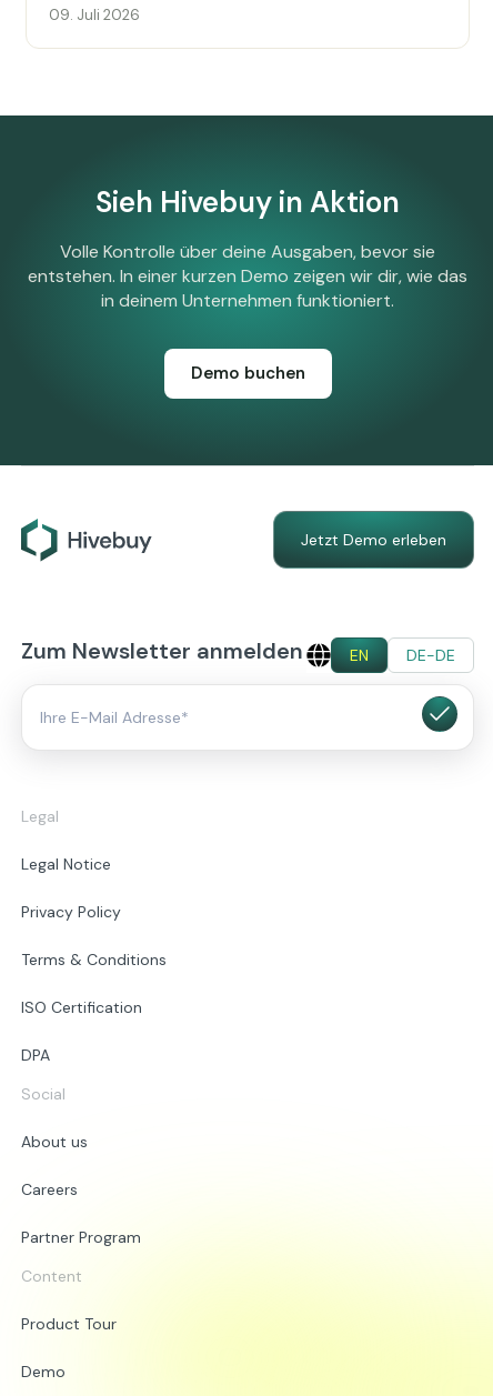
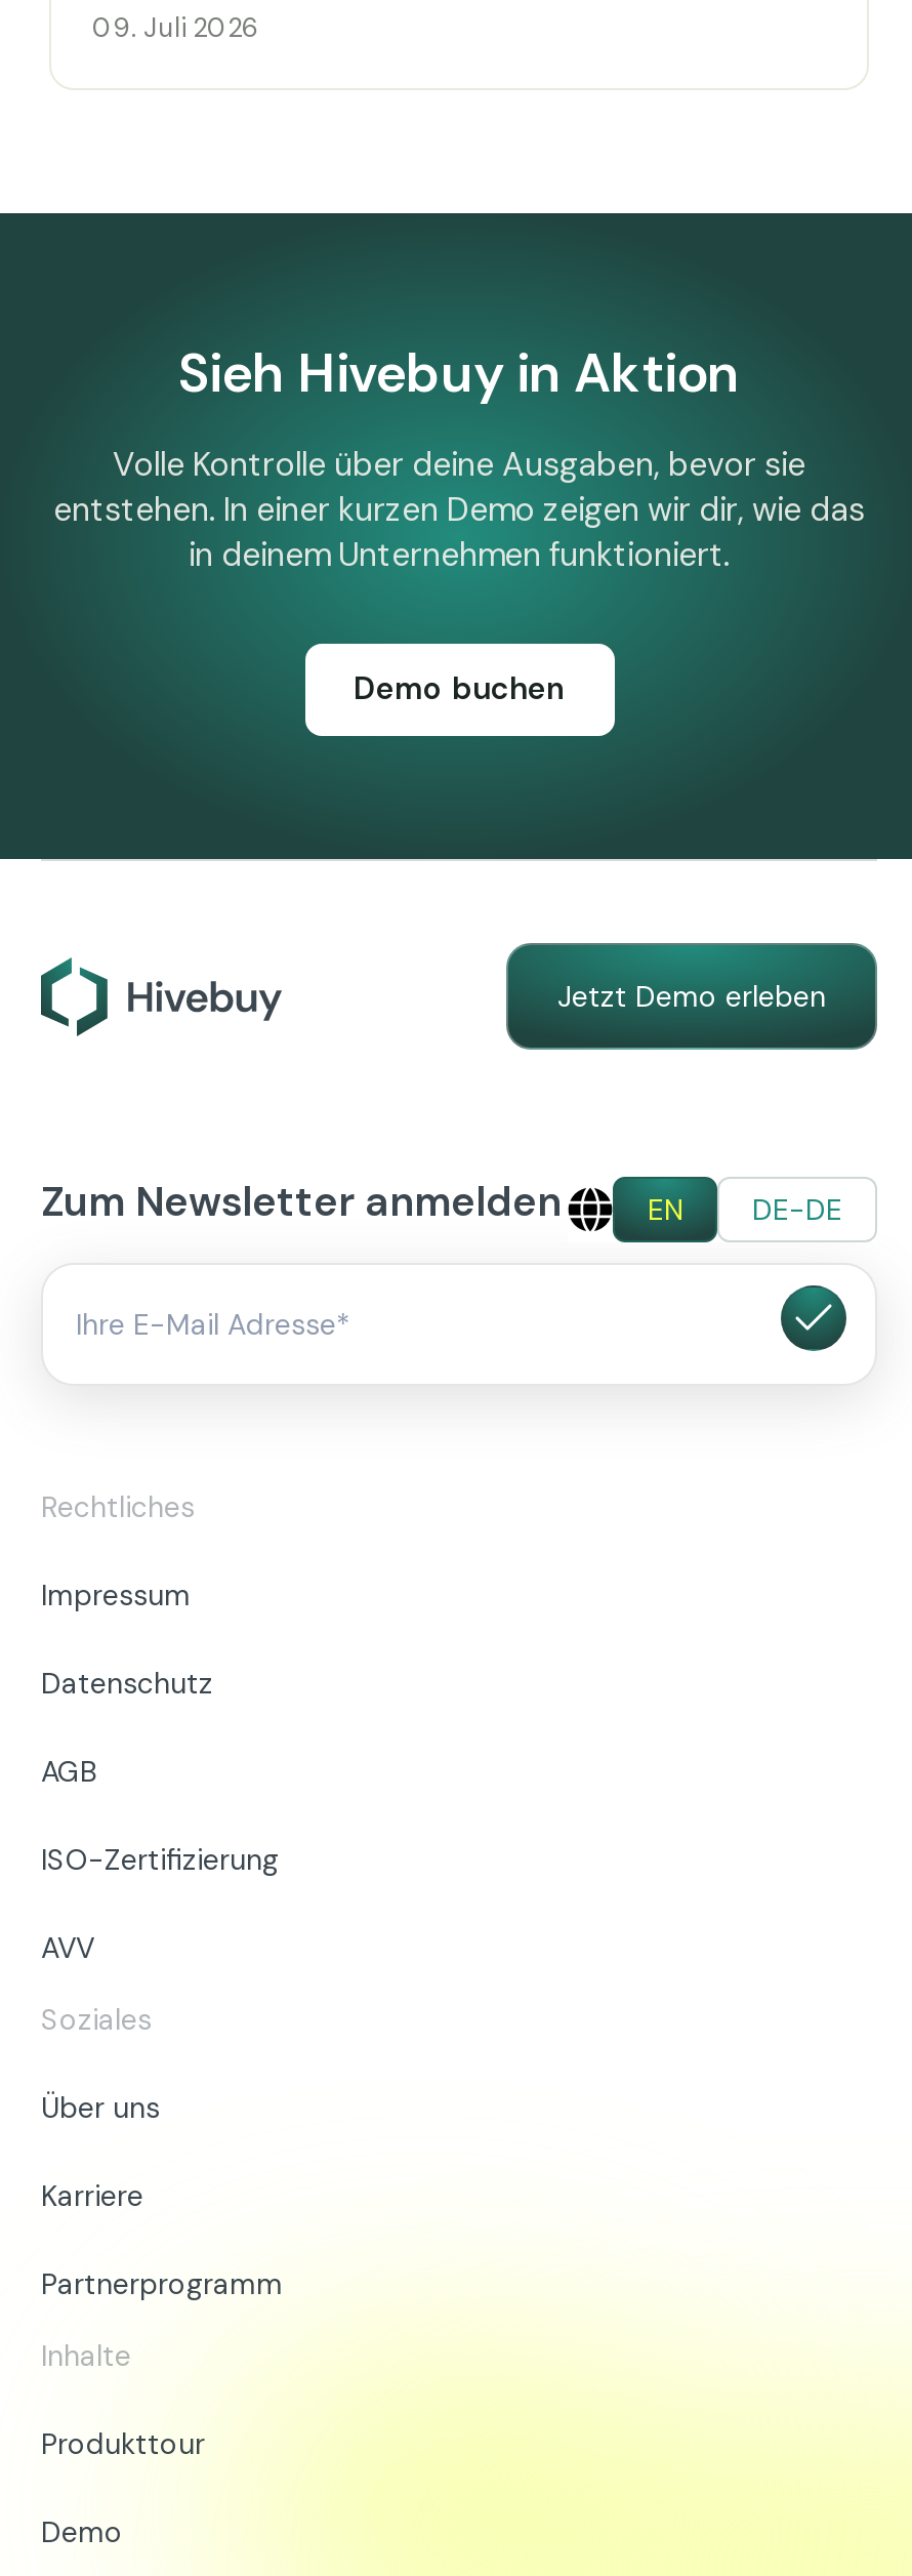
- Legal
+ Rechtliches

- Legal Notice
+ Impressum

- Privacy Policy
+ Datenschutz

- Terms & Conditions
+ AGB

- ISO Certification
+ ISO-Zertifizierung

- DPA
+ AVV

- Social
+ Soziales

- About us
+ Über uns

- Careers
+ Karriere

- Partner Program
+ Partnerprogramm

- Content
+ Inhalte

- Product Tour
+ Produkttour
